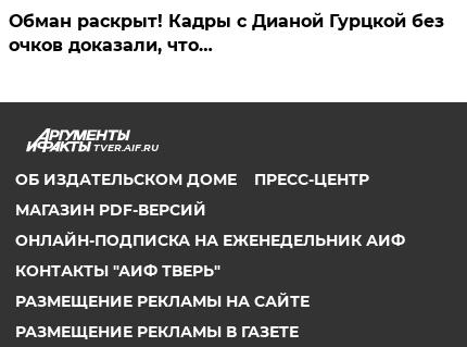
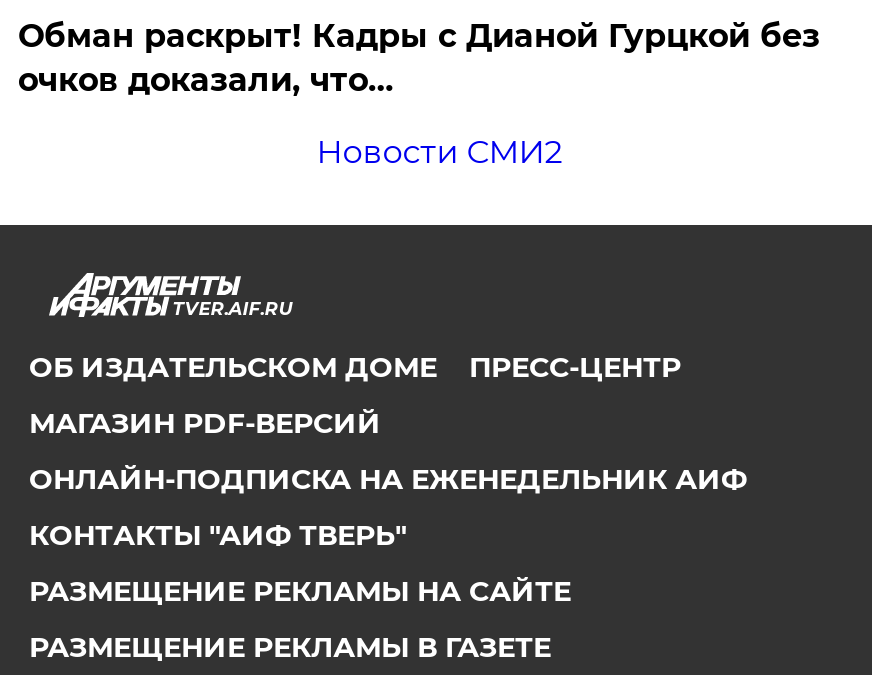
+ Новости СМИ2
